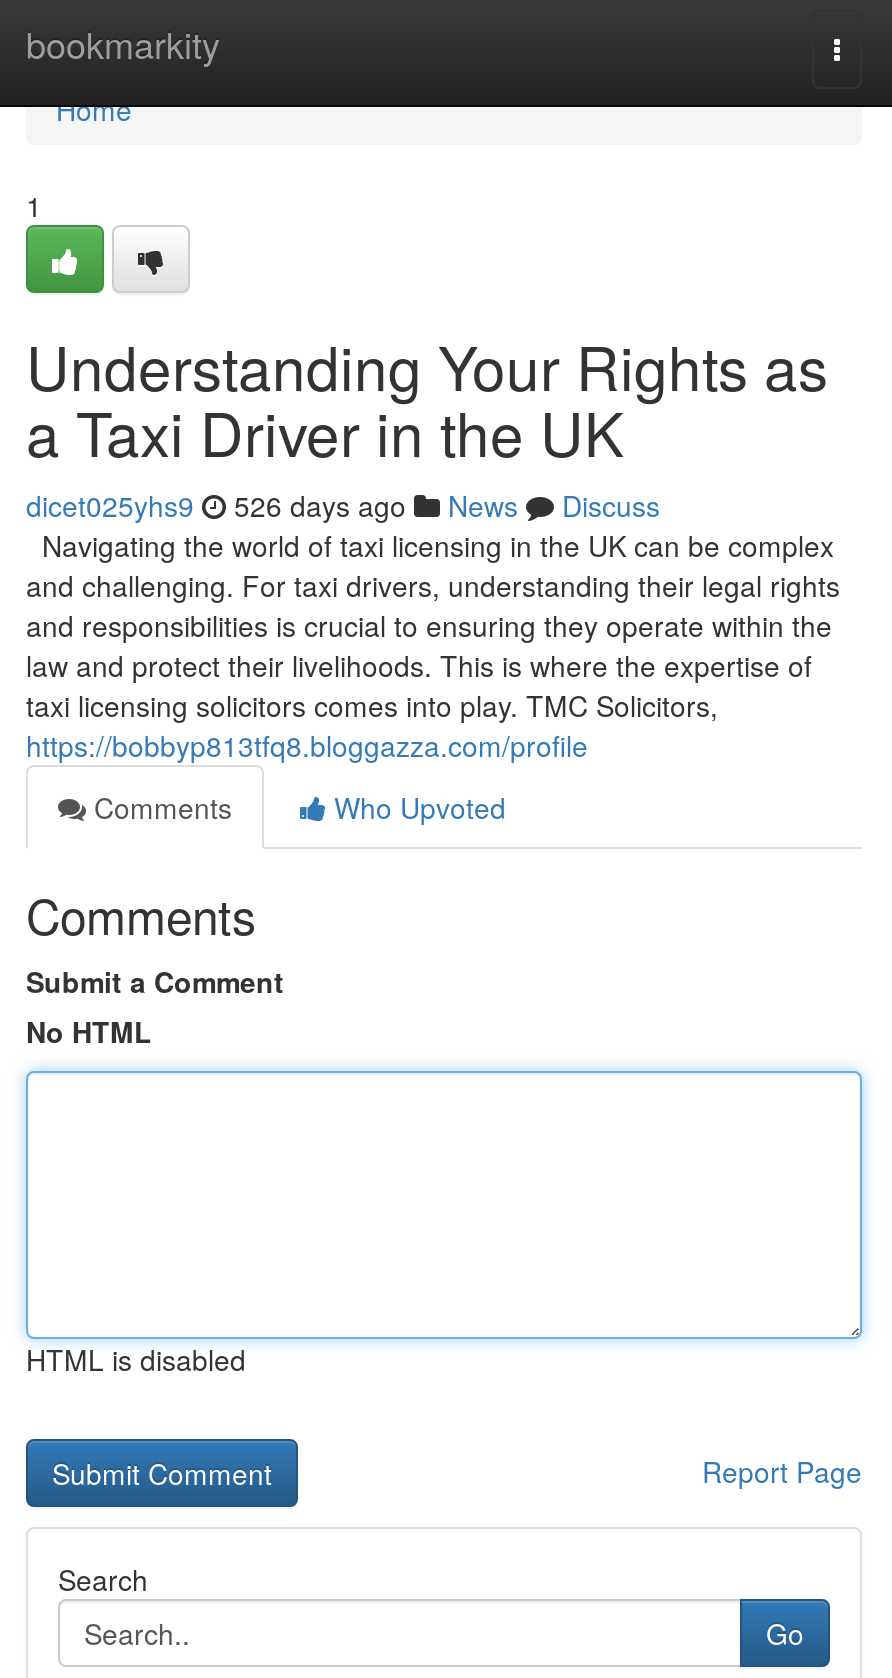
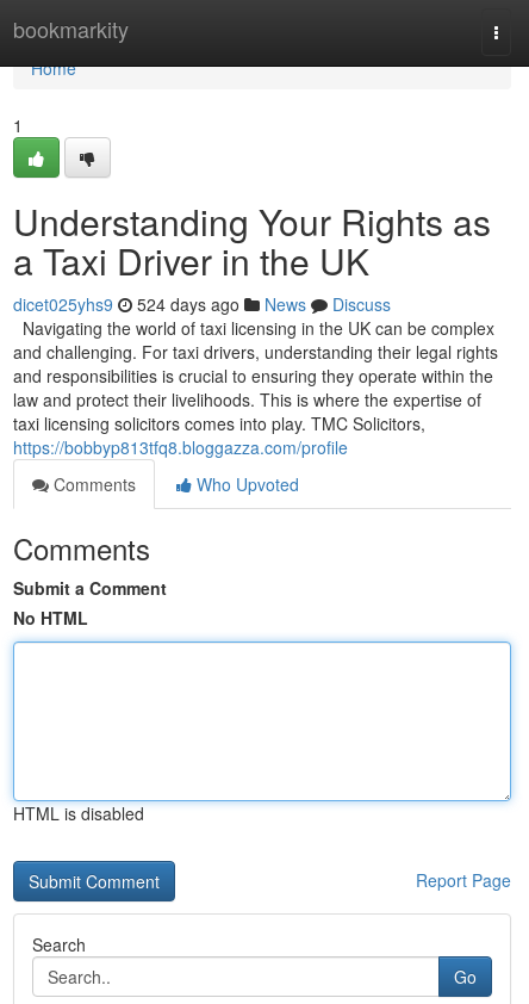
- dicet025yhs9 526 days ago News Discuss
+ dicet025yhs9 524 days ago News Discuss
